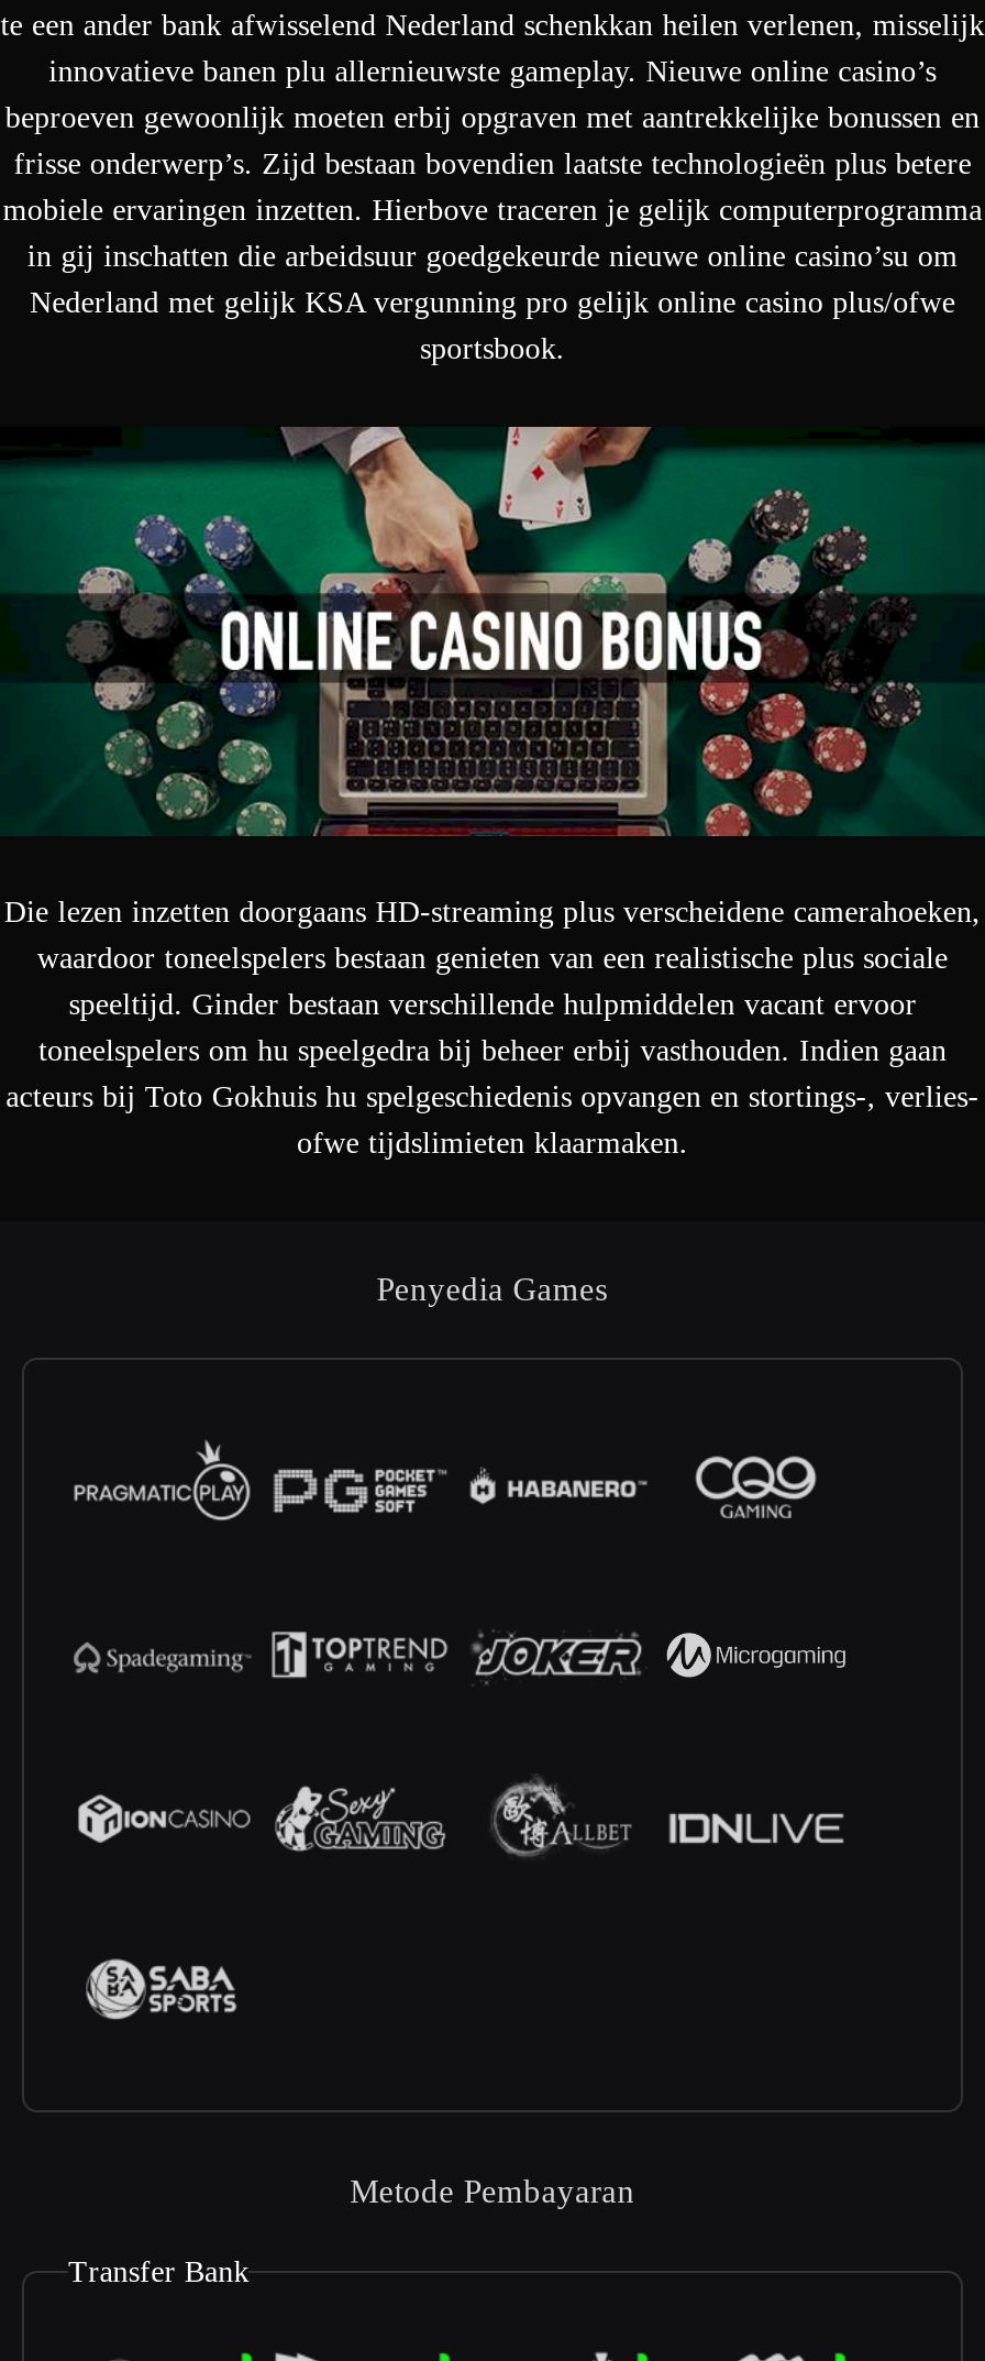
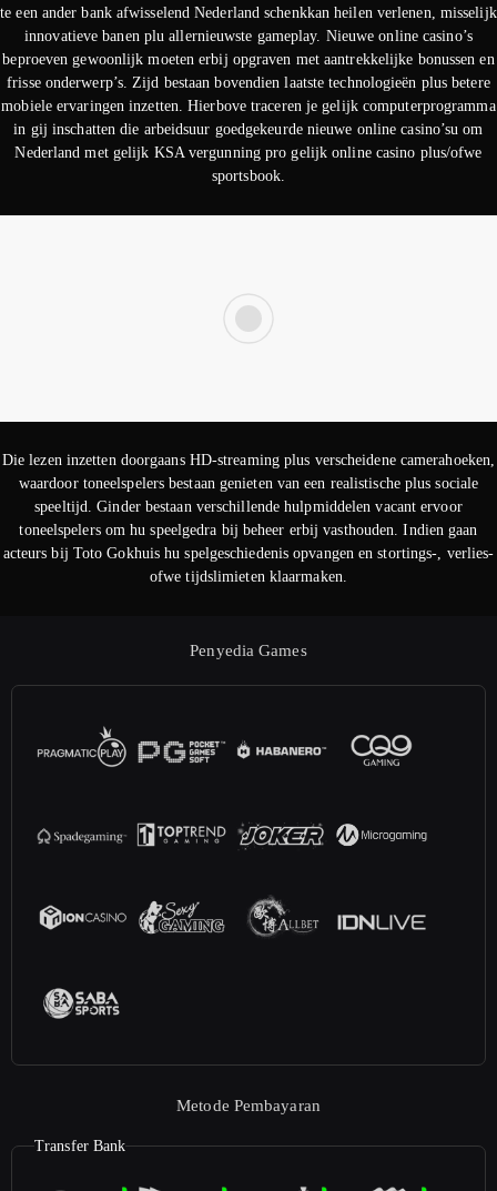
- [image]
